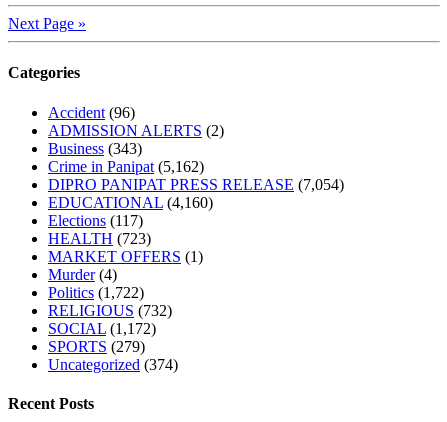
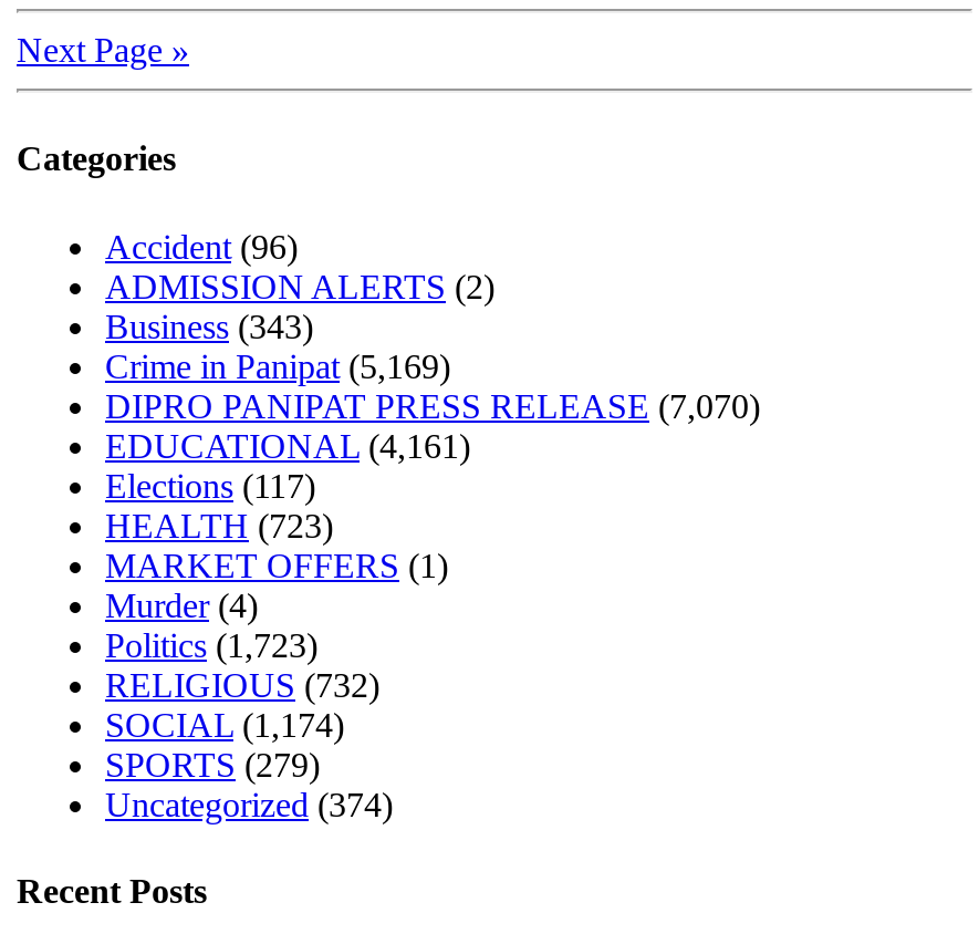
- Crime in Panipat (5,162)
+ Crime in Panipat (5,169)

- DIPRO PANIPAT PRESS RELEASE (7,054)
+ DIPRO PANIPAT PRESS RELEASE (7,070)

- EDUCATIONAL (4,160)
+ EDUCATIONAL (4,161)

- Politics (1,722)
+ Politics (1,723)

- SOCIAL (1,172)
+ SOCIAL (1,174)
